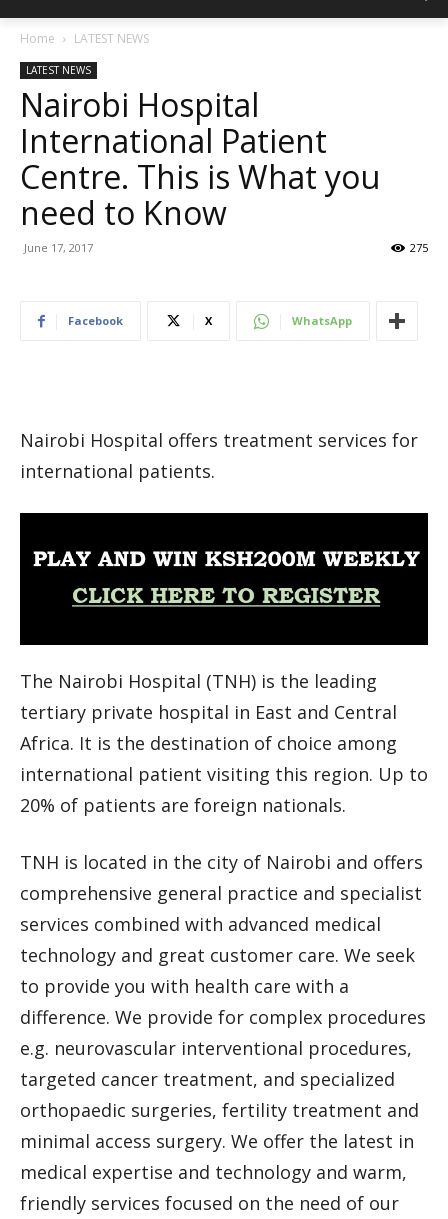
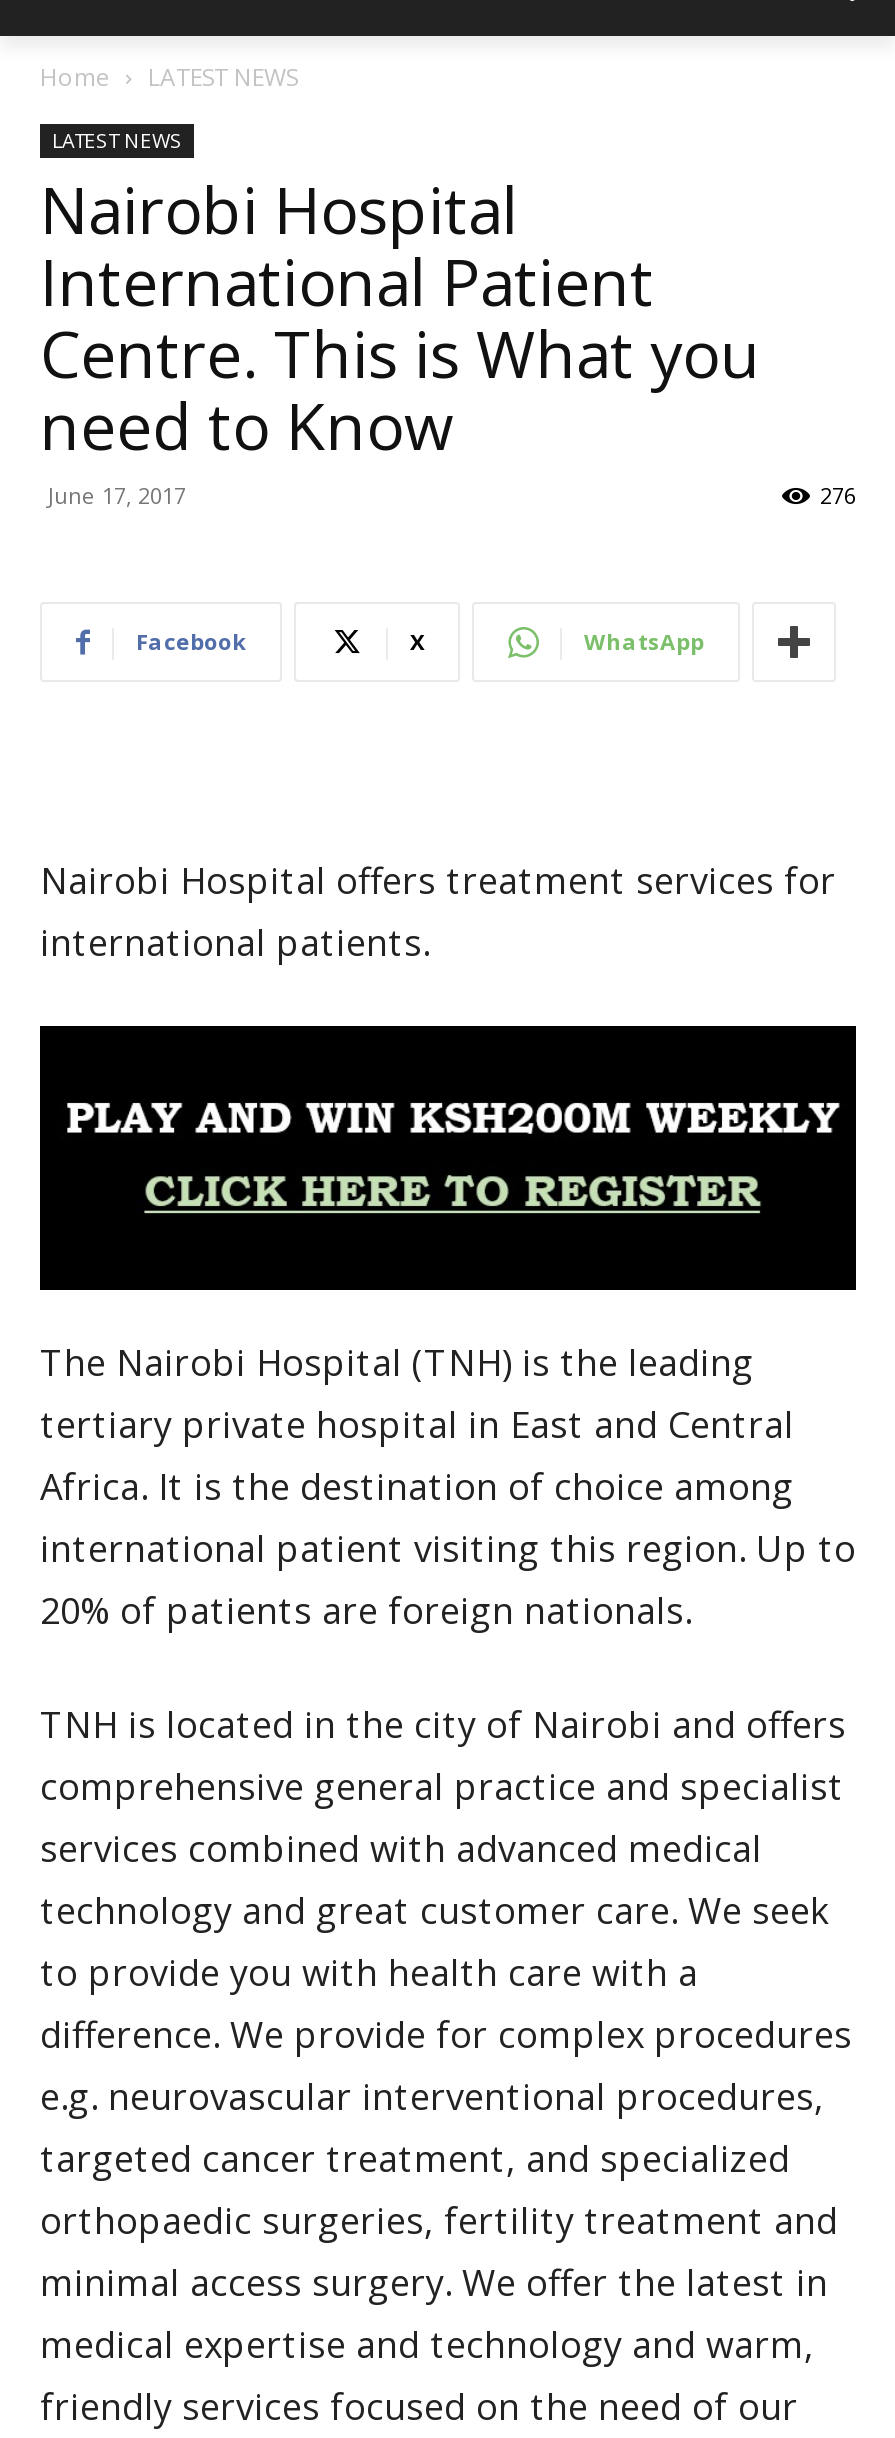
- 275
+ 276
